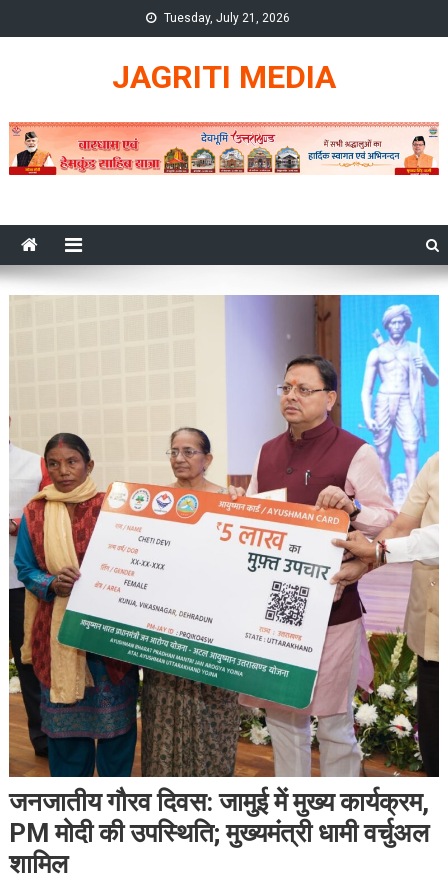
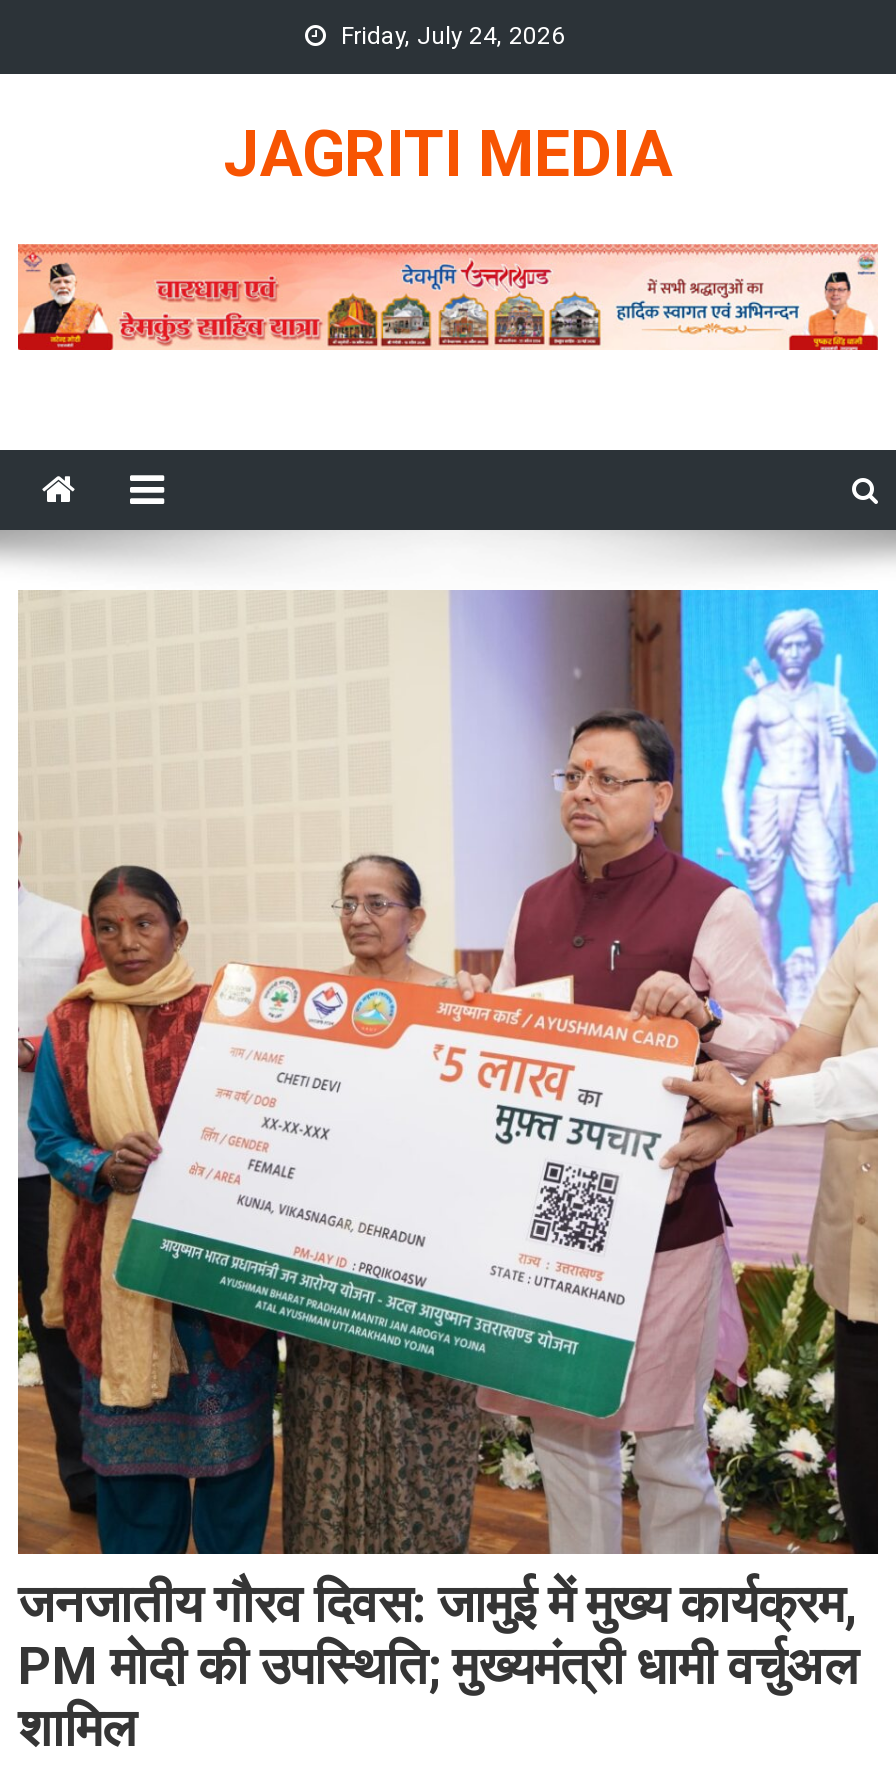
- Tuesday, July 21, 2026
+ Friday, July 24, 2026
